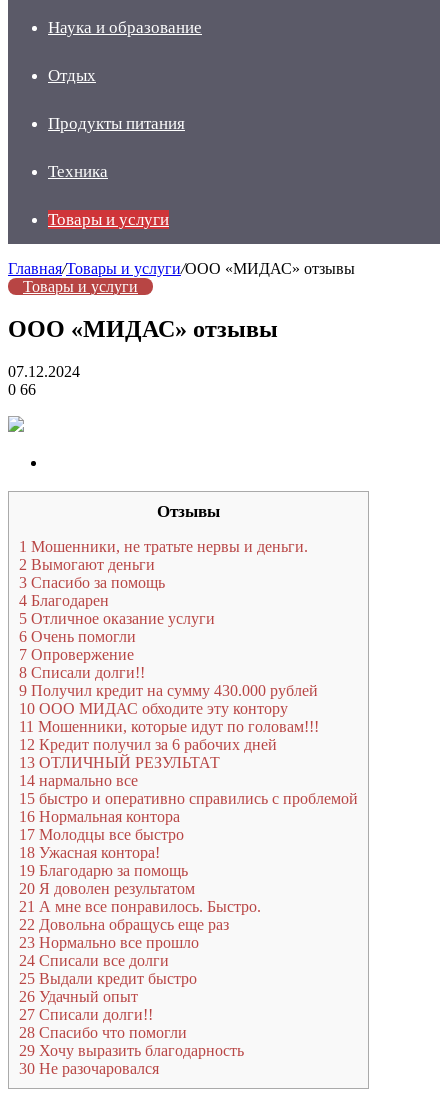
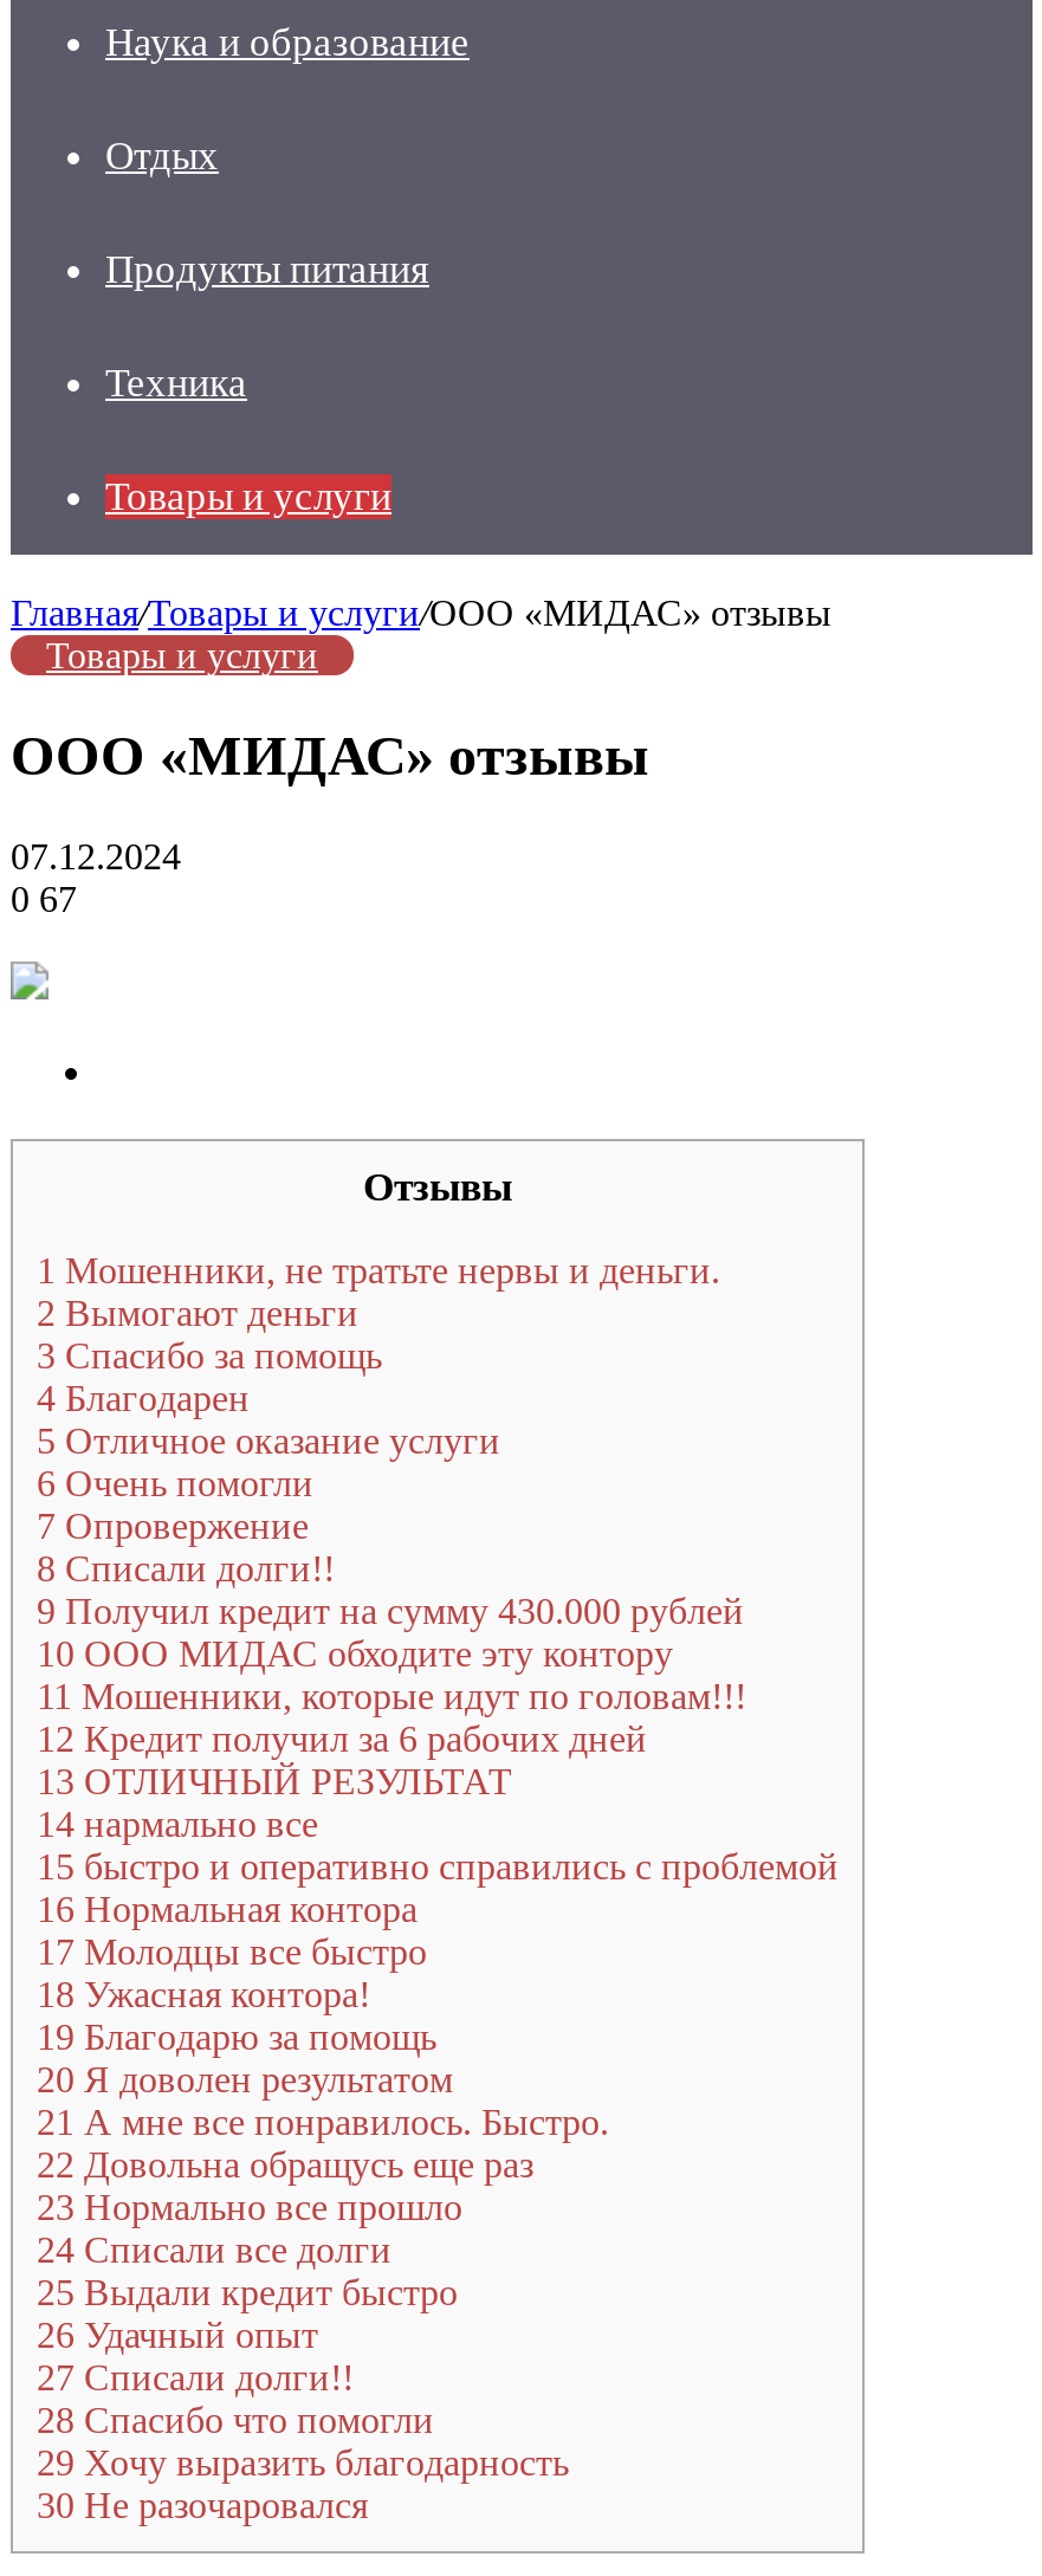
- 0 66
+ 0 67
